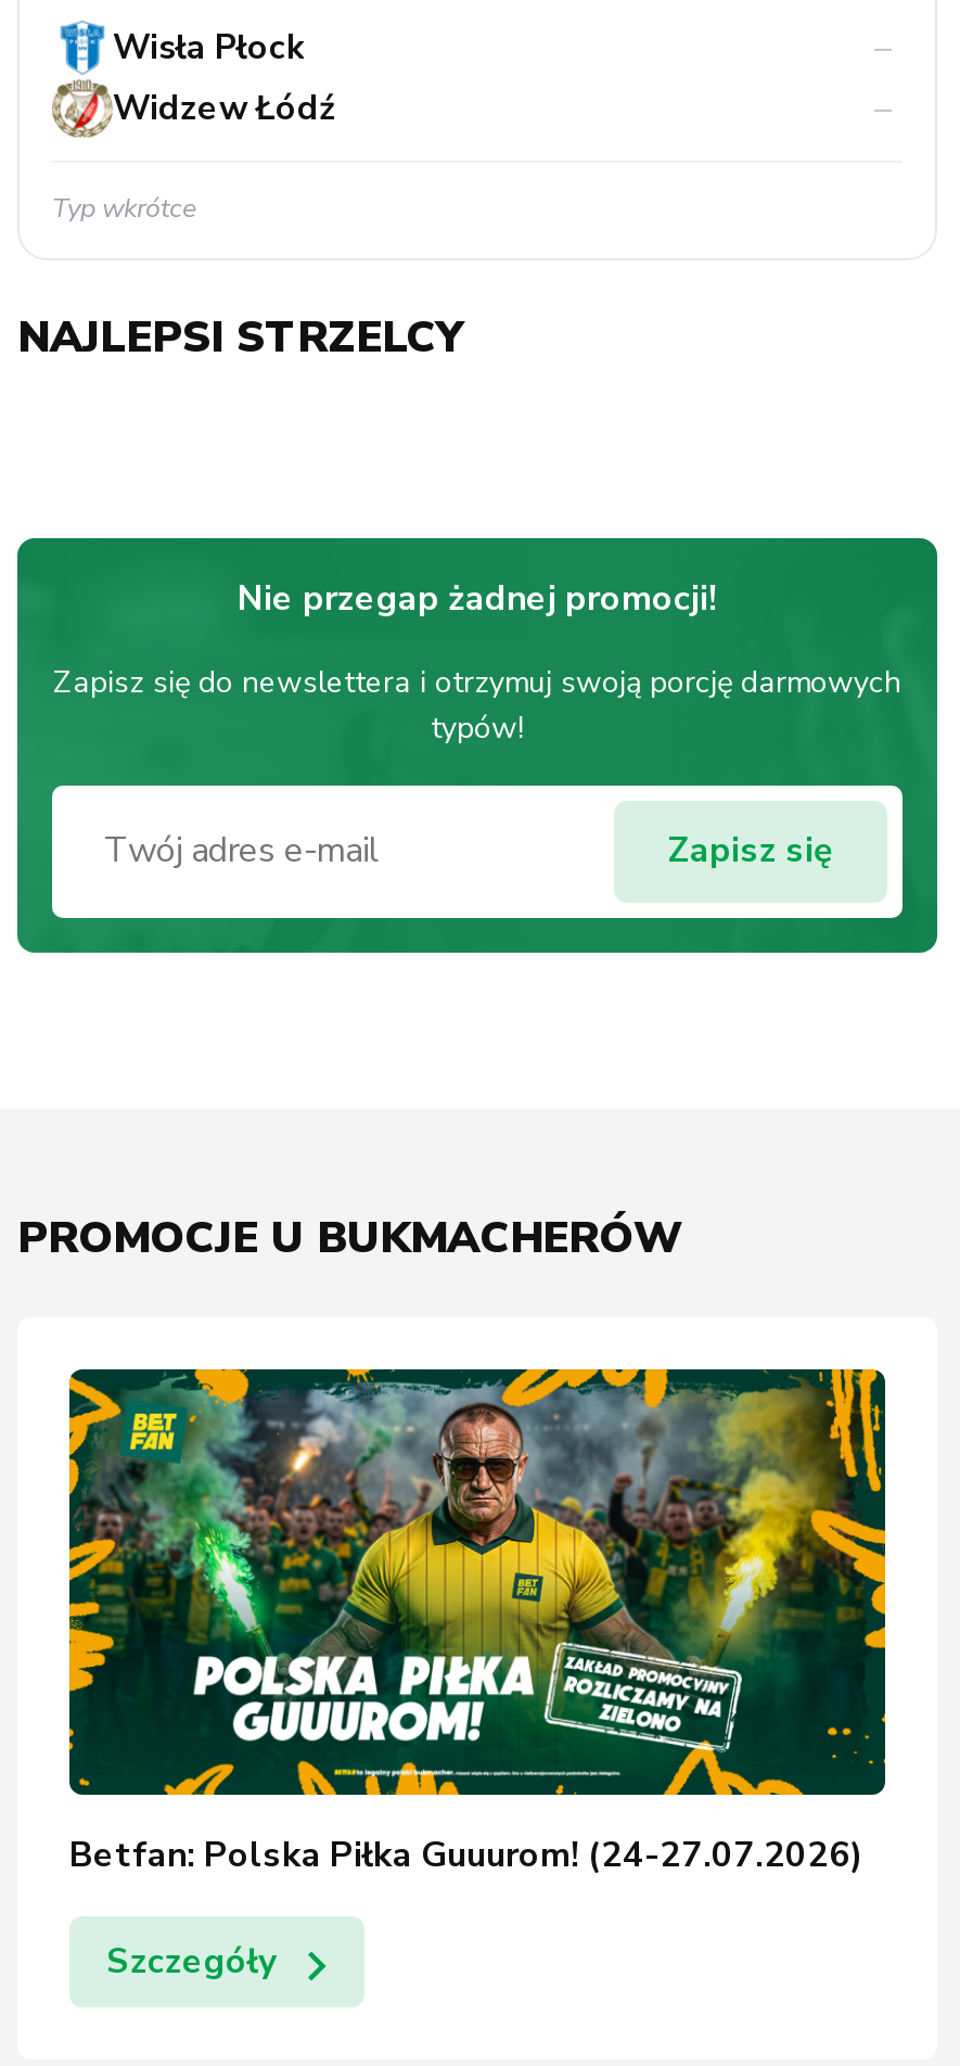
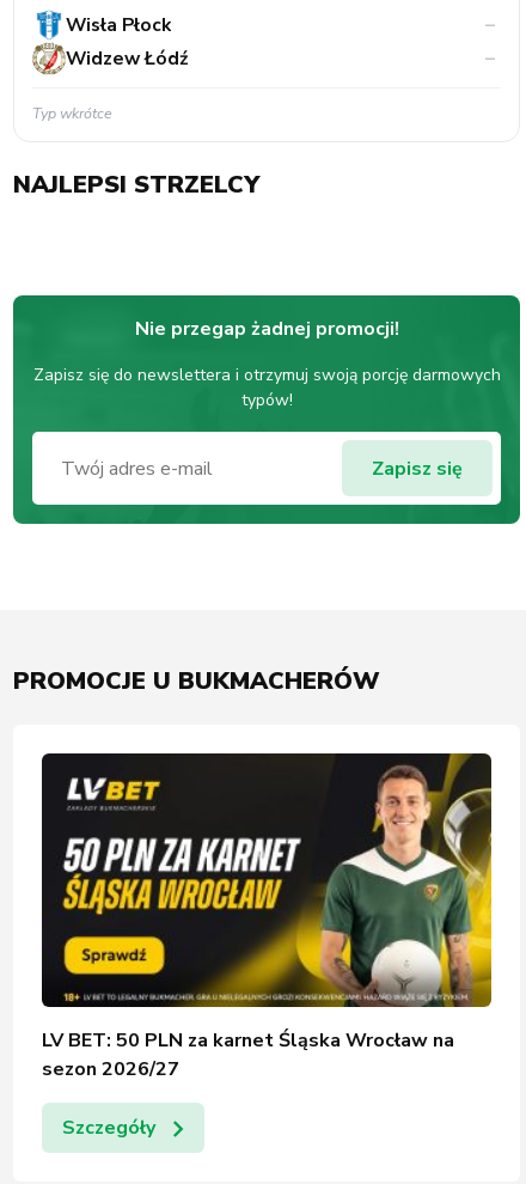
- [image]
- Betfan: Polska Piłka Guuurom! (24-27.07.2026)
+ [image]
+ LV BET: 50 PLN za karnet Śląska Wrocław na
+ sezon 2026/27
